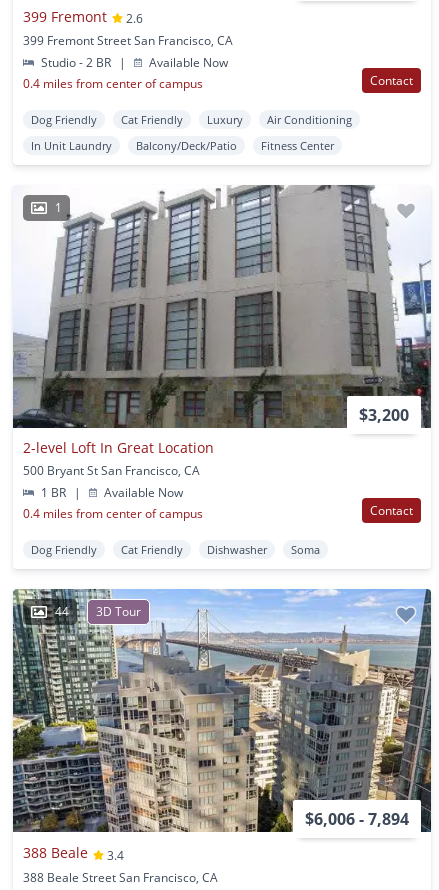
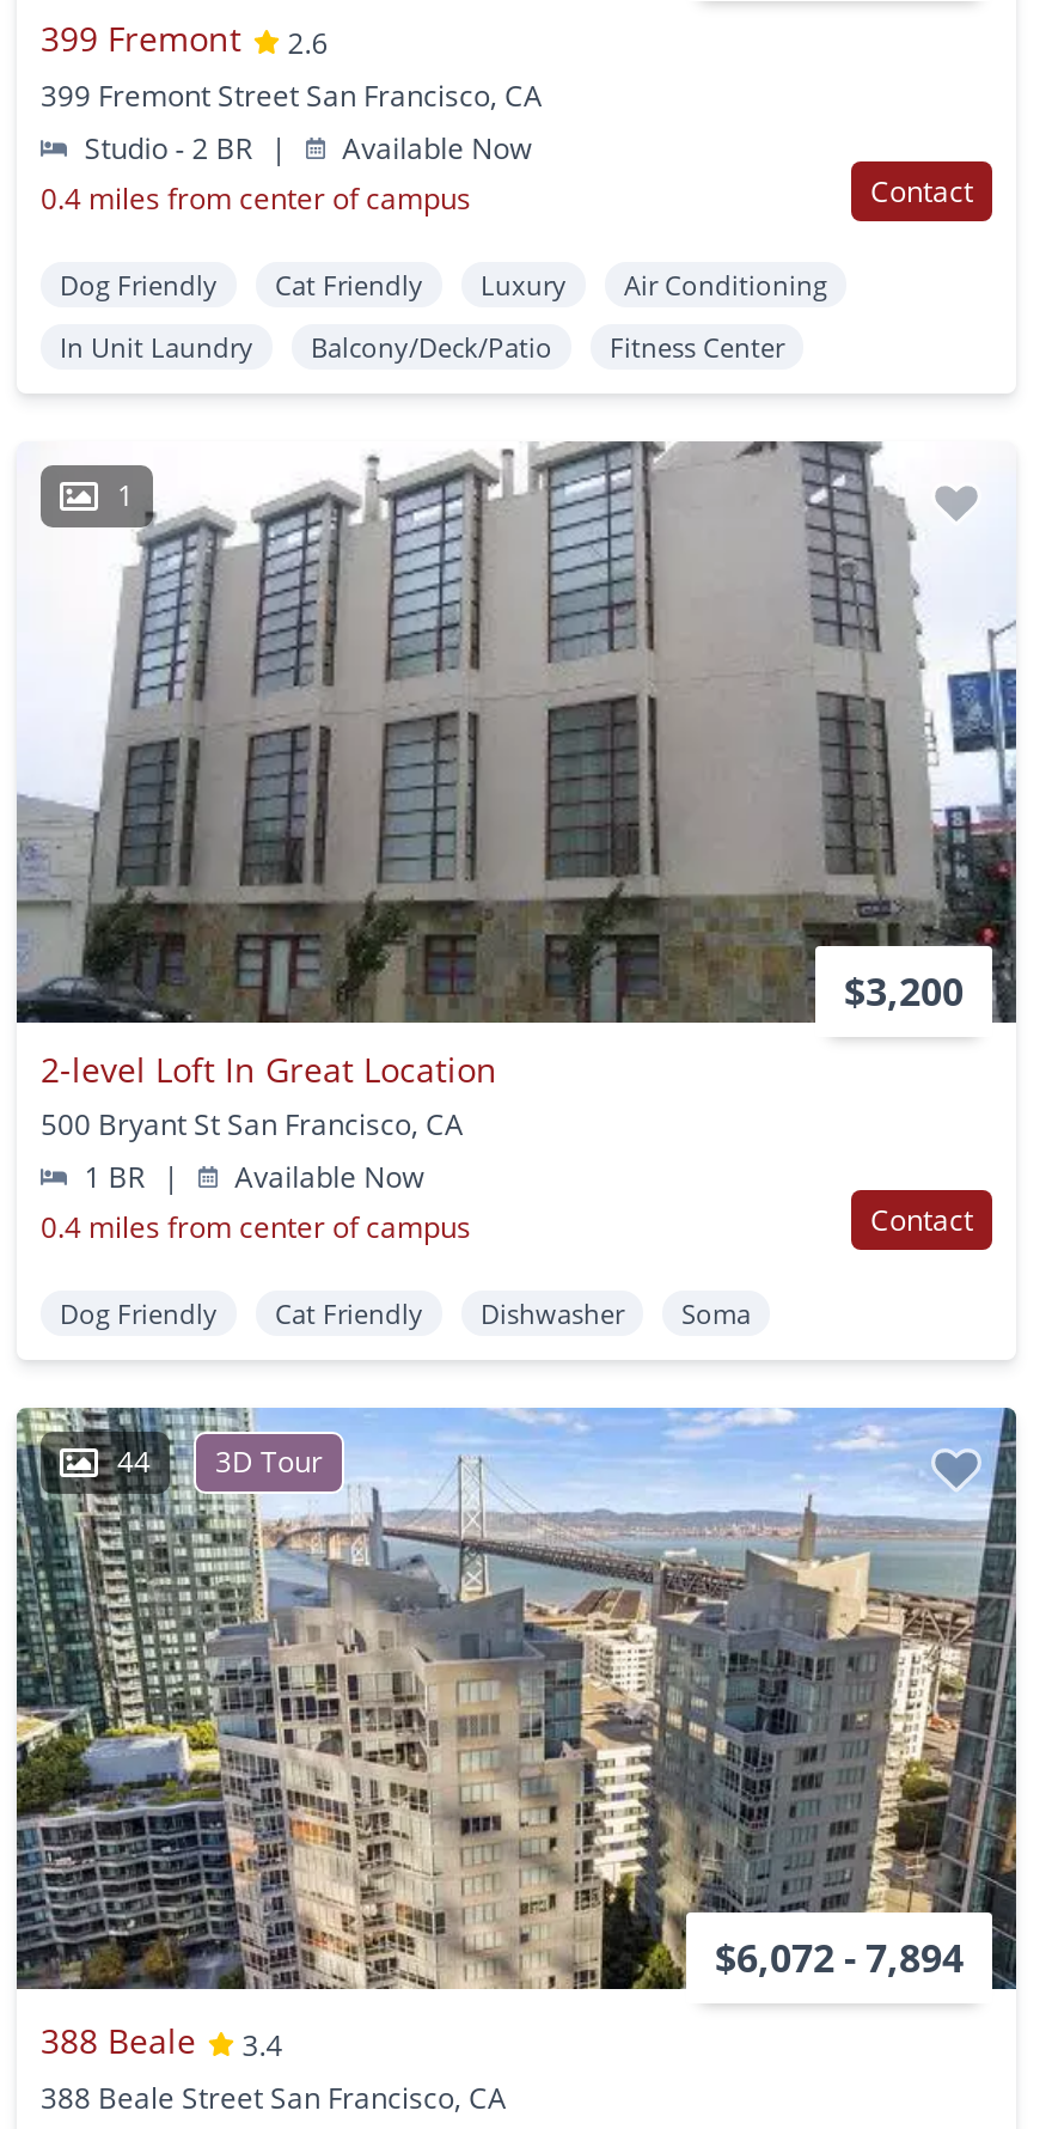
- $6,006 - 7,894
+ $6,072 - 7,894
